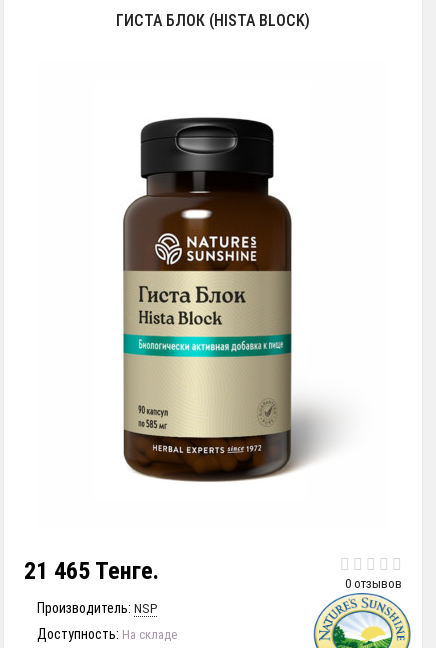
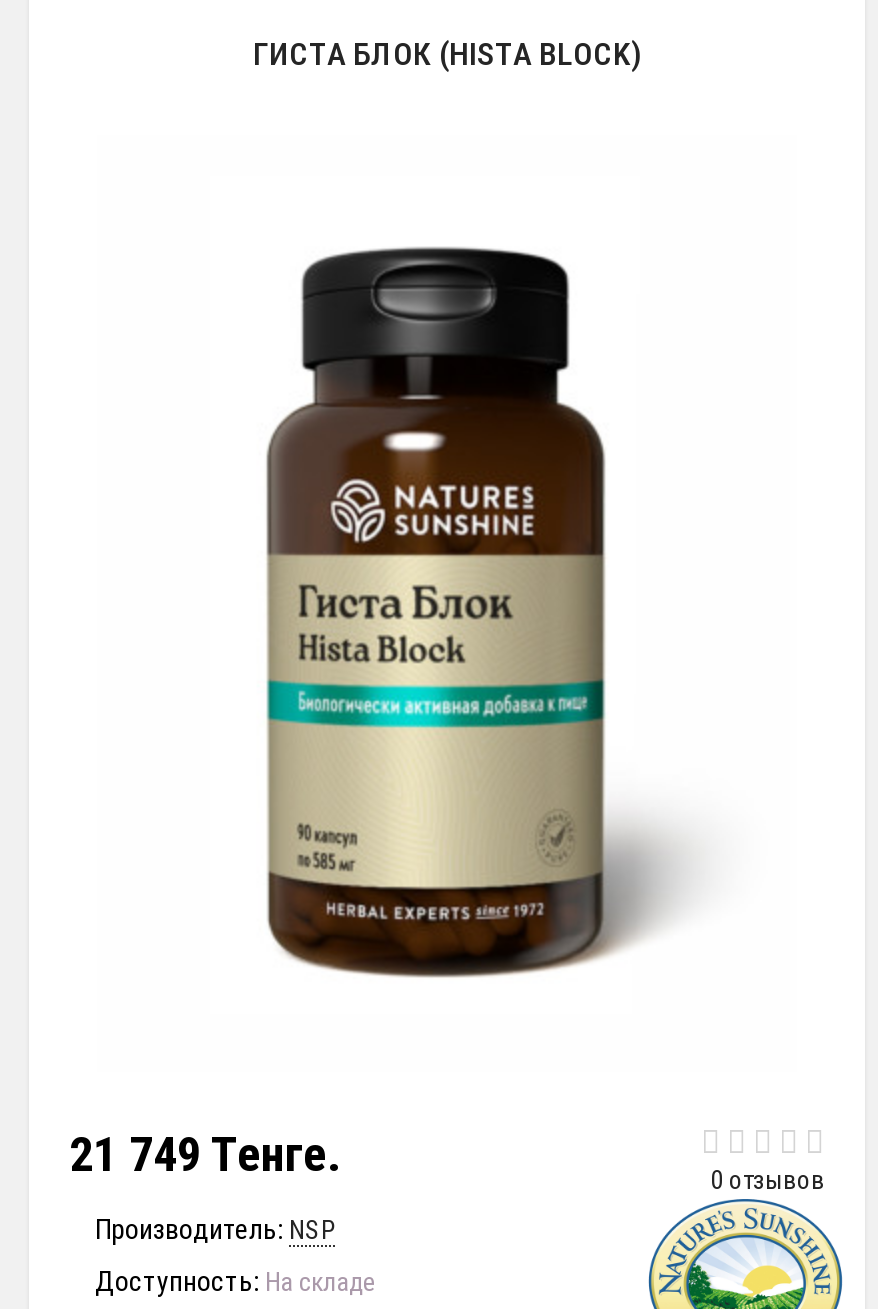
- 21 465 Тенге.
+ 21 749 Тенге.
